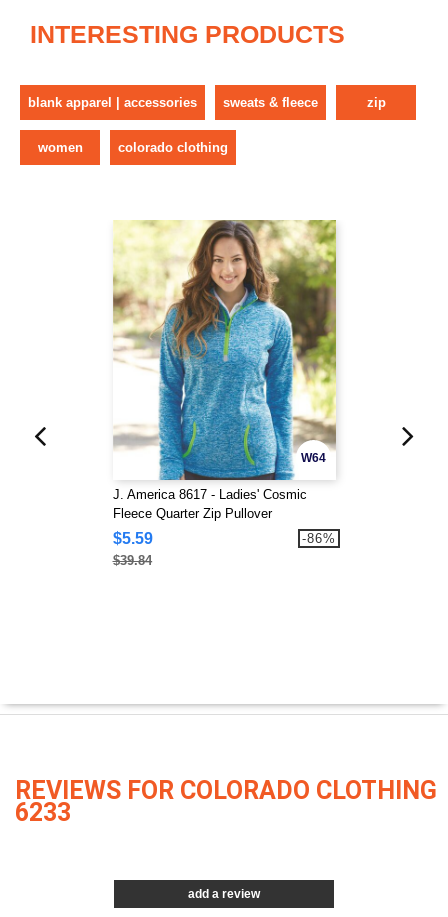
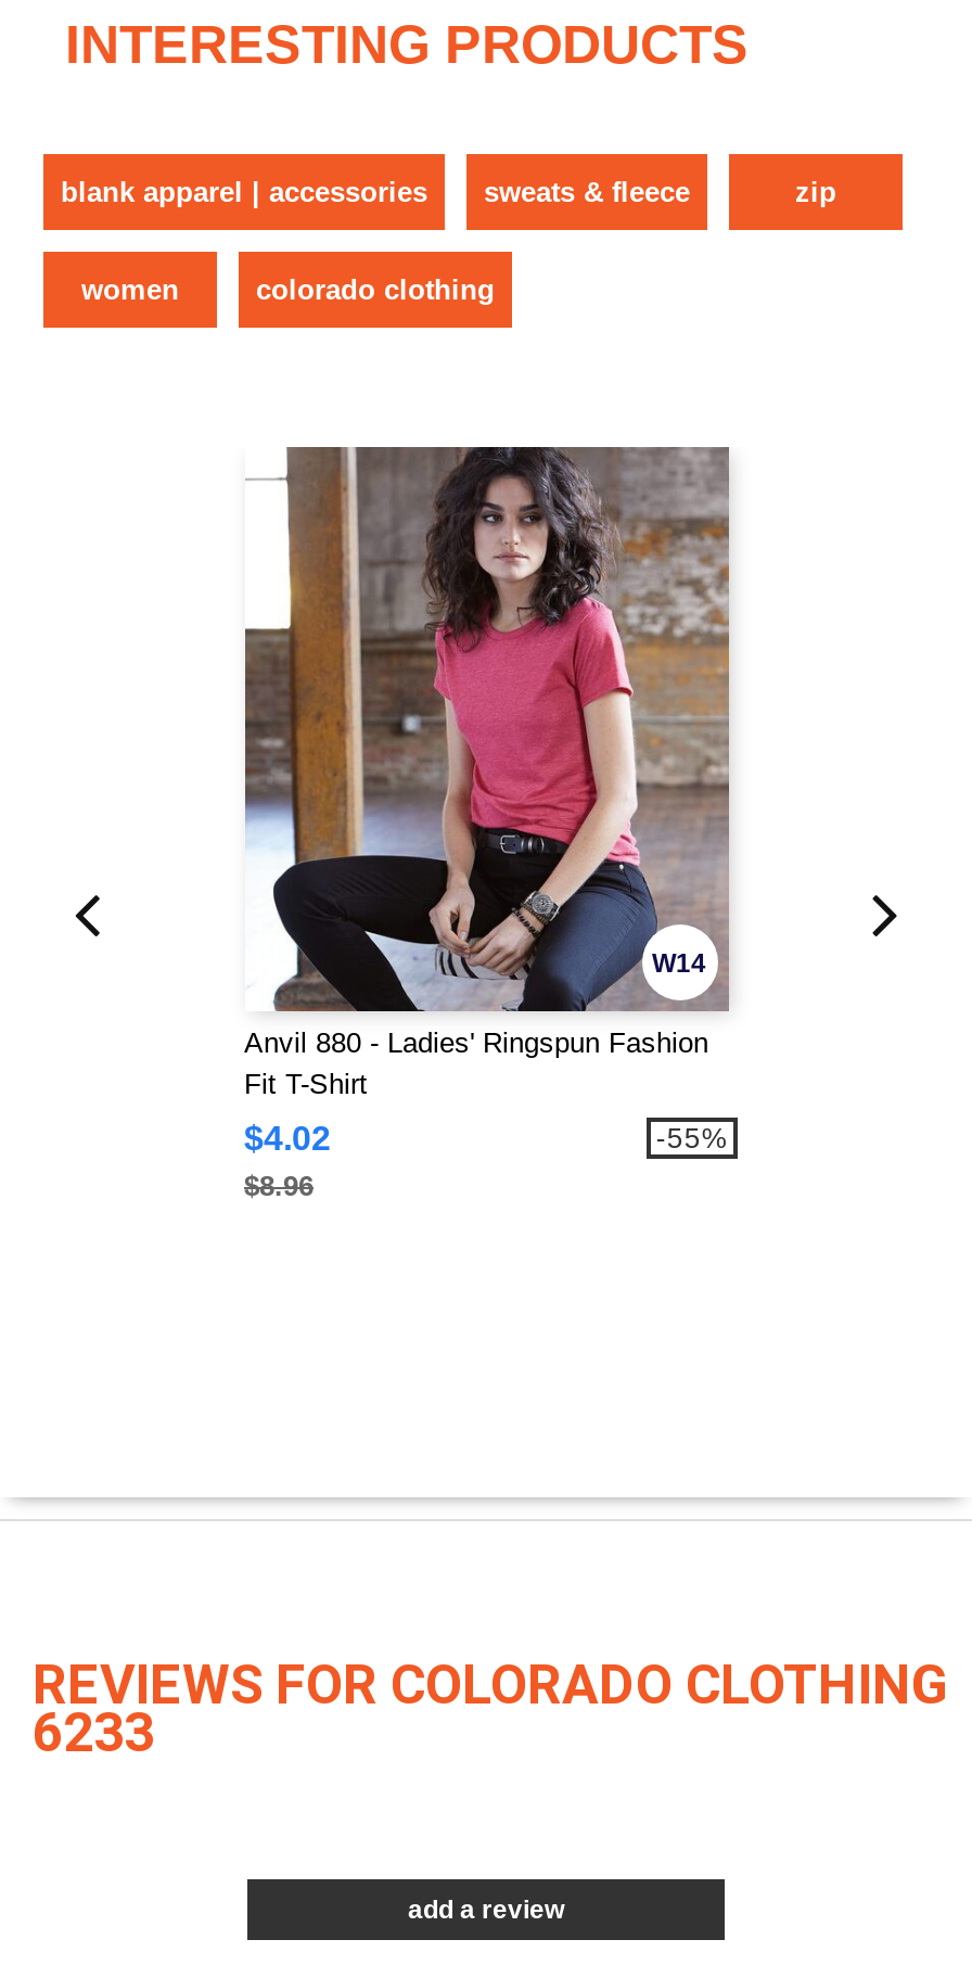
- [image]
- W64
+ [image]
+ W14

- J. America 8617 - Ladies' Cosmic
- Fleece Quarter Zip Pullover
+ Anvil 880 - Ladies' Ringspun Fashion
+ Fit T-Shirt

- $5.59
- $39.84
+ $4.02
+ $8.96

- -86%
+ -55%
